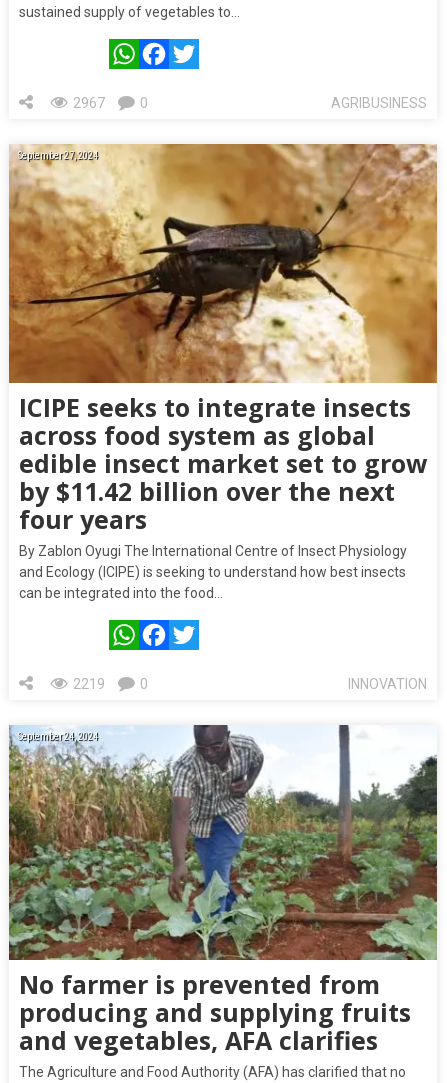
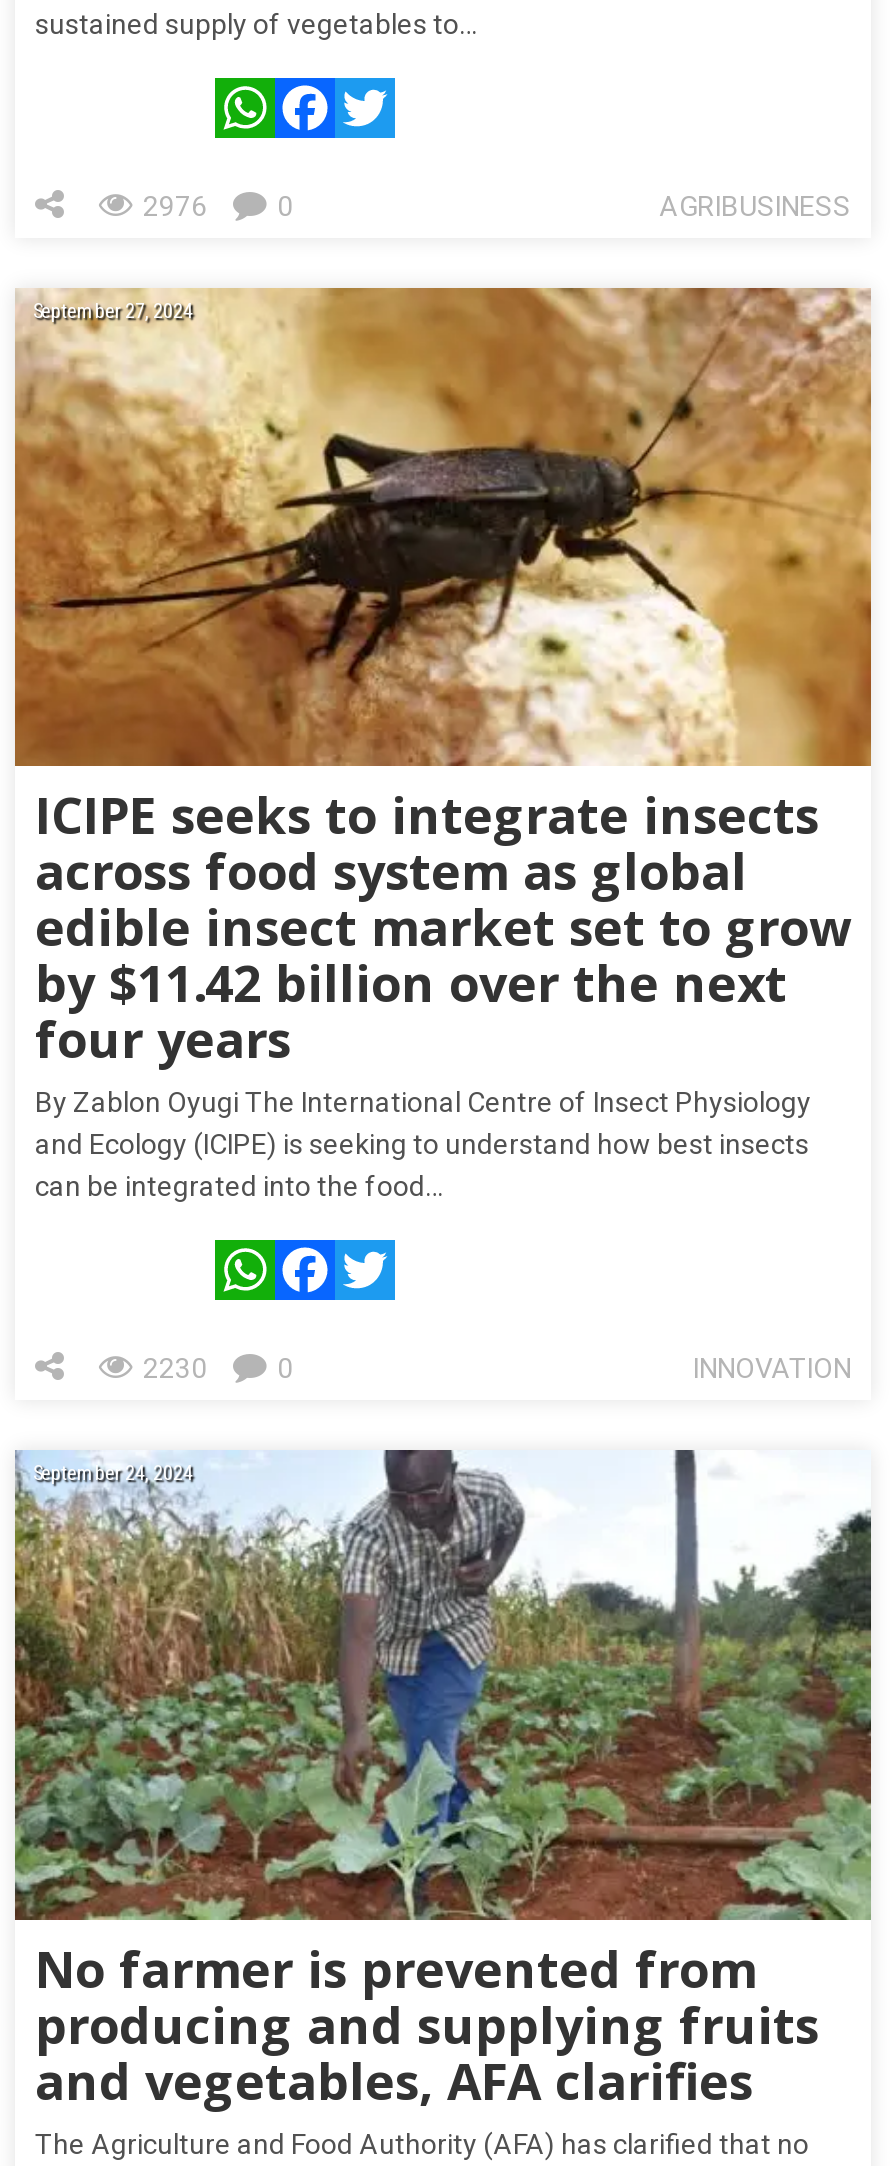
- 2967
+ 2976

- 2219
+ 2230
